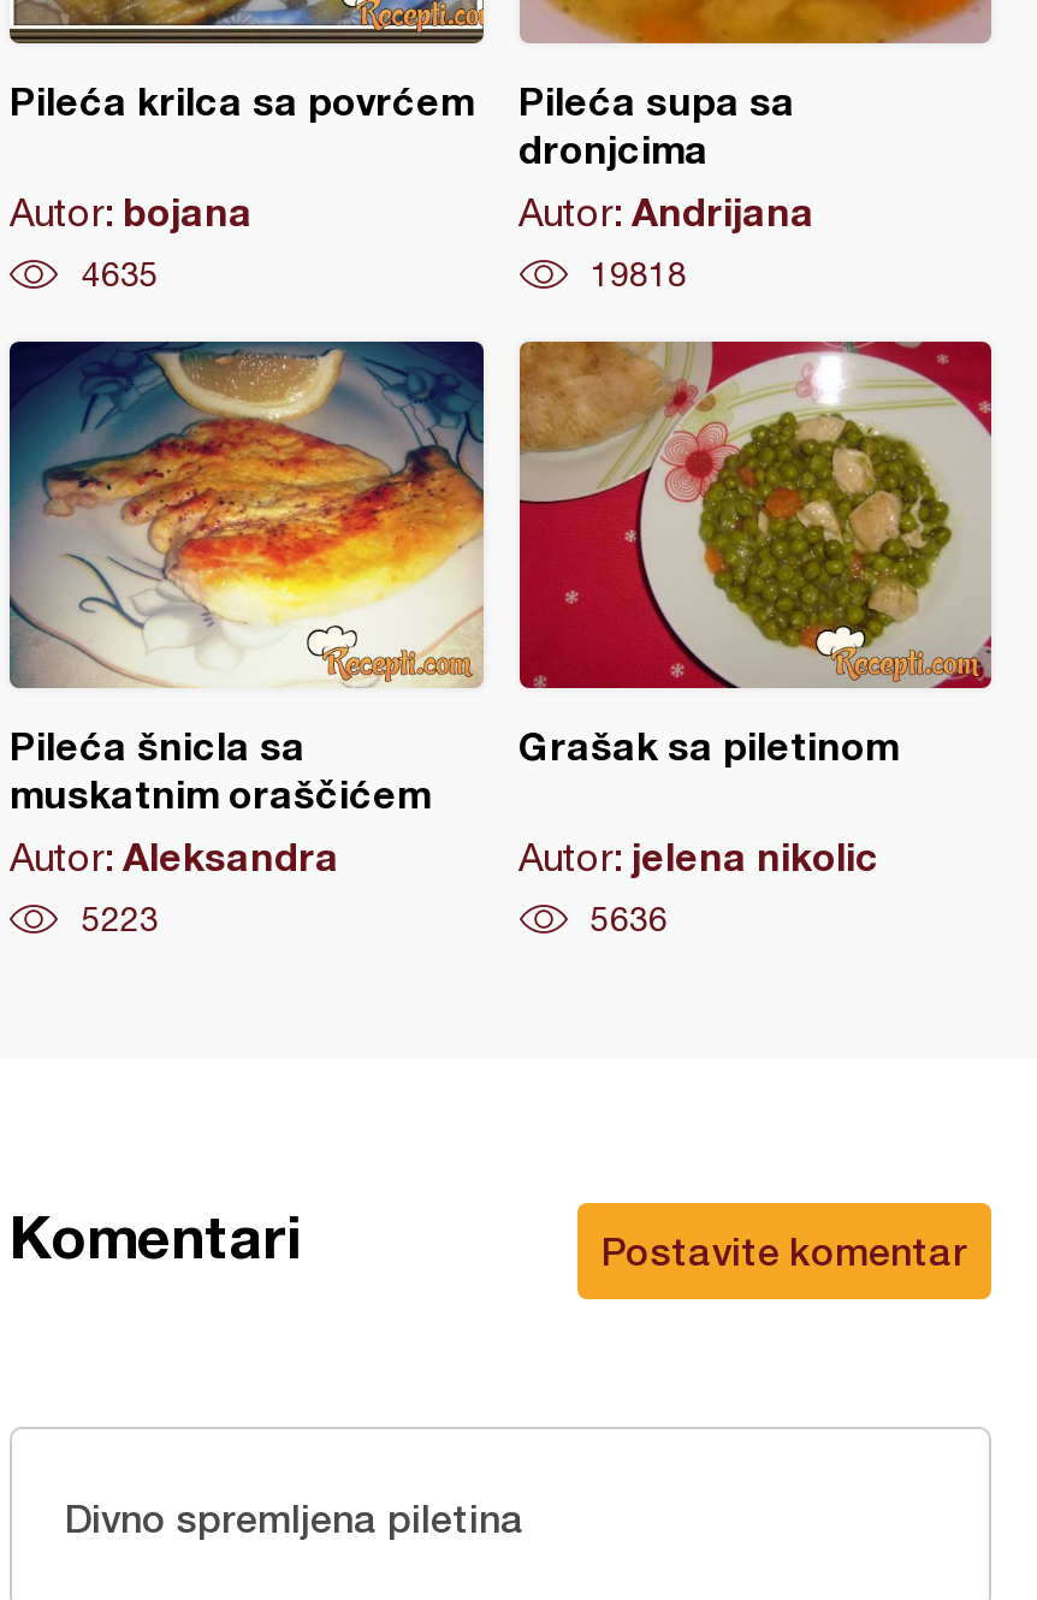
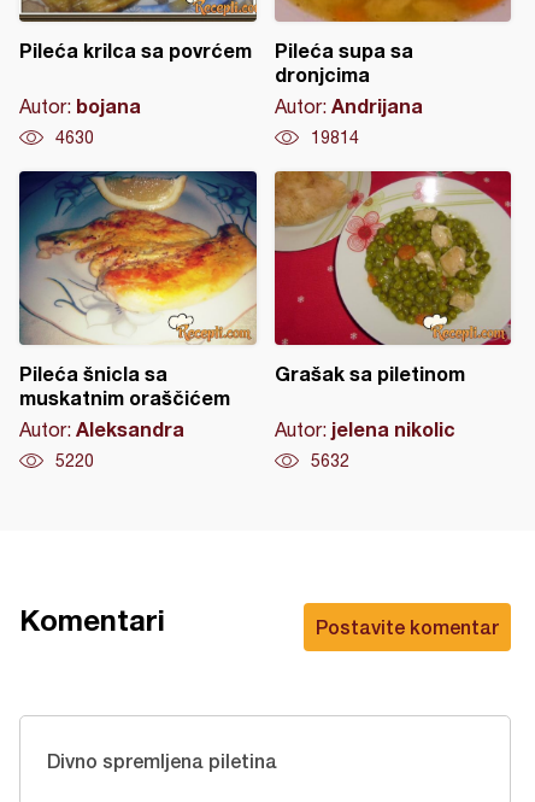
- 4635
+ 4630

- 19818
+ 19814

- 5223
+ 5220

- 5636
+ 5632
